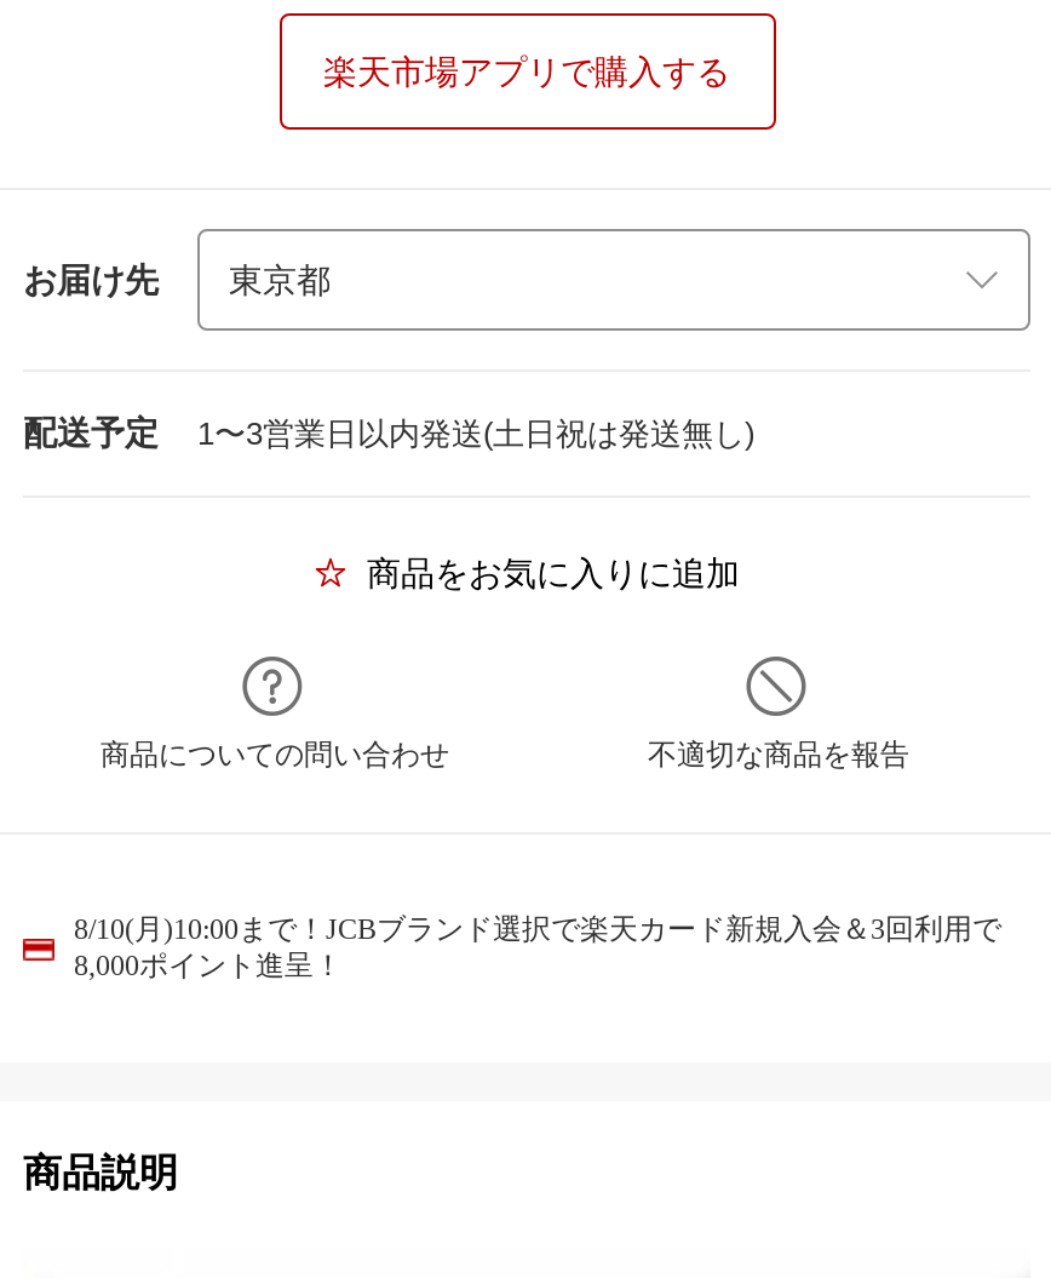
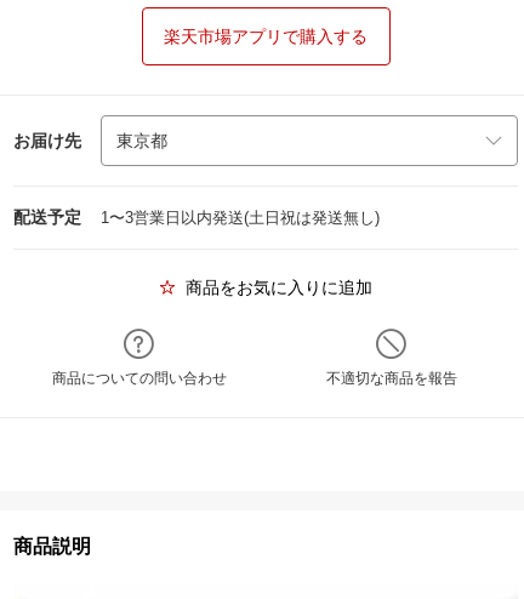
- 8/10(月)10:00まで！JCBブランド選択で楽天カード新規入会＆3回利用で
- 8,000ポイント進呈！
